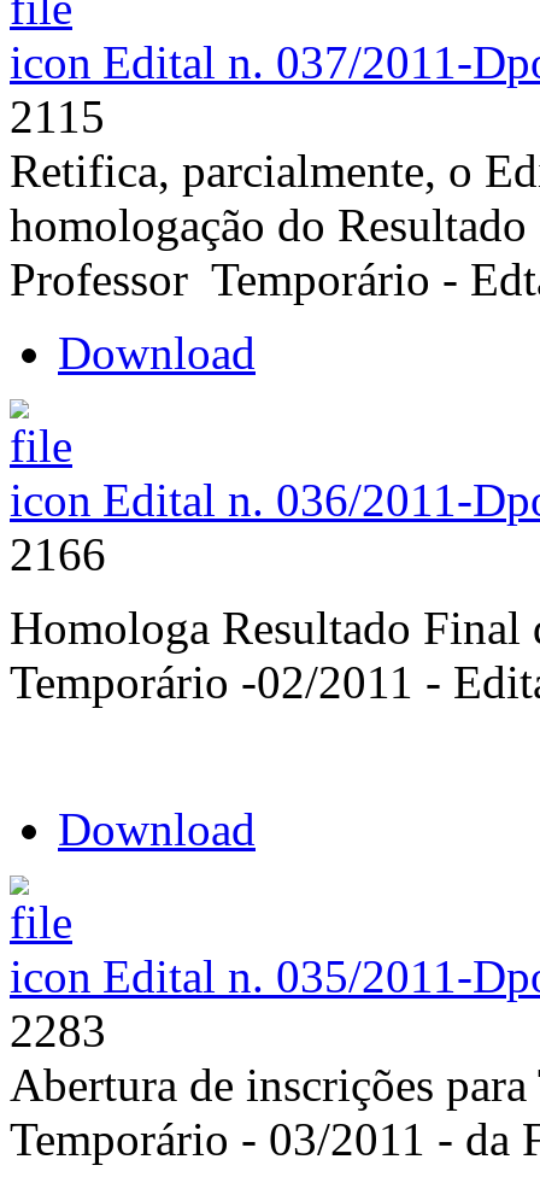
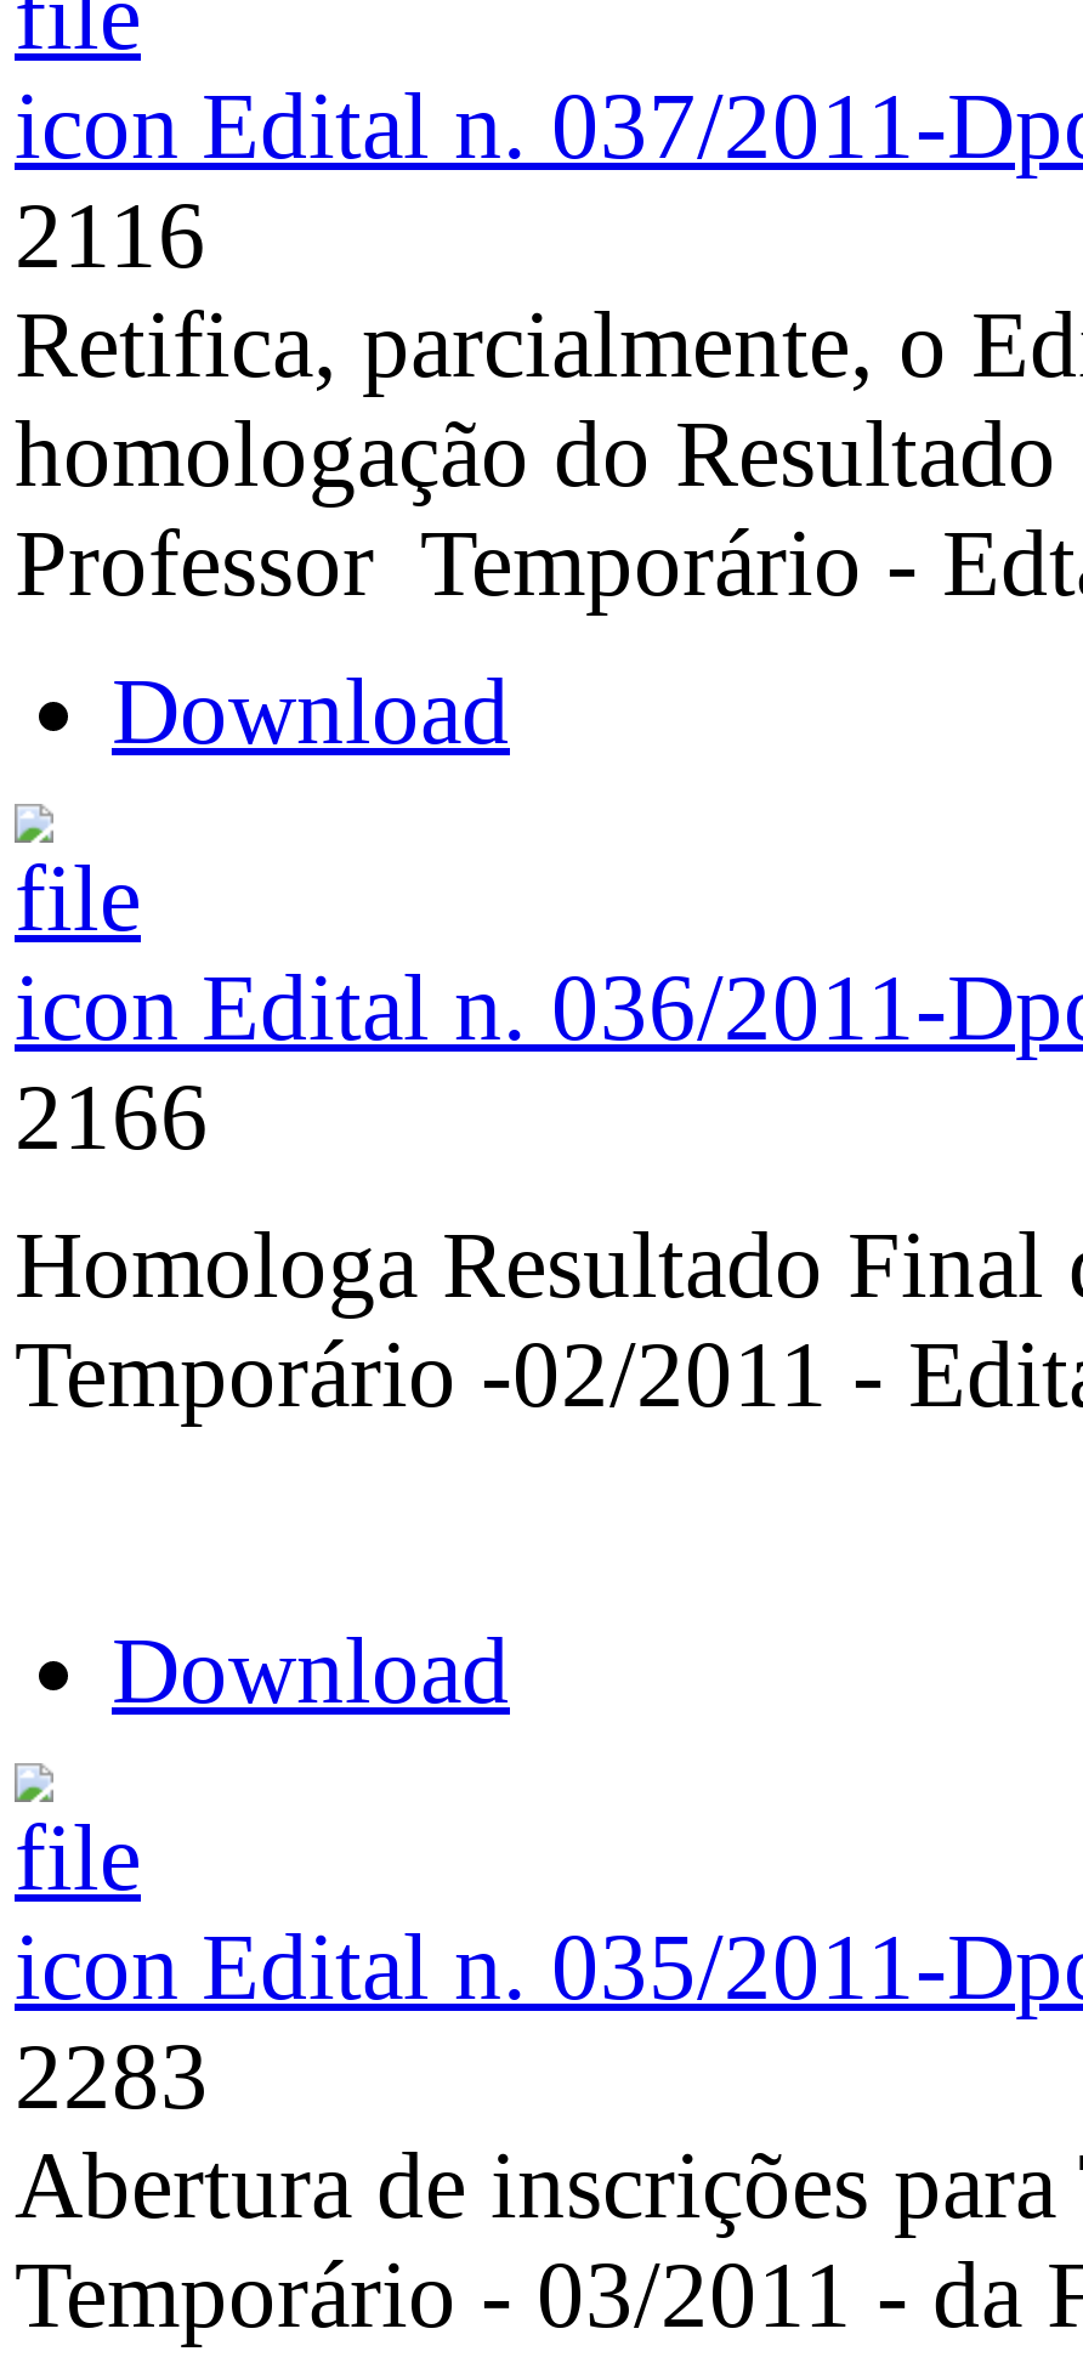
- 2115
+ 2116
